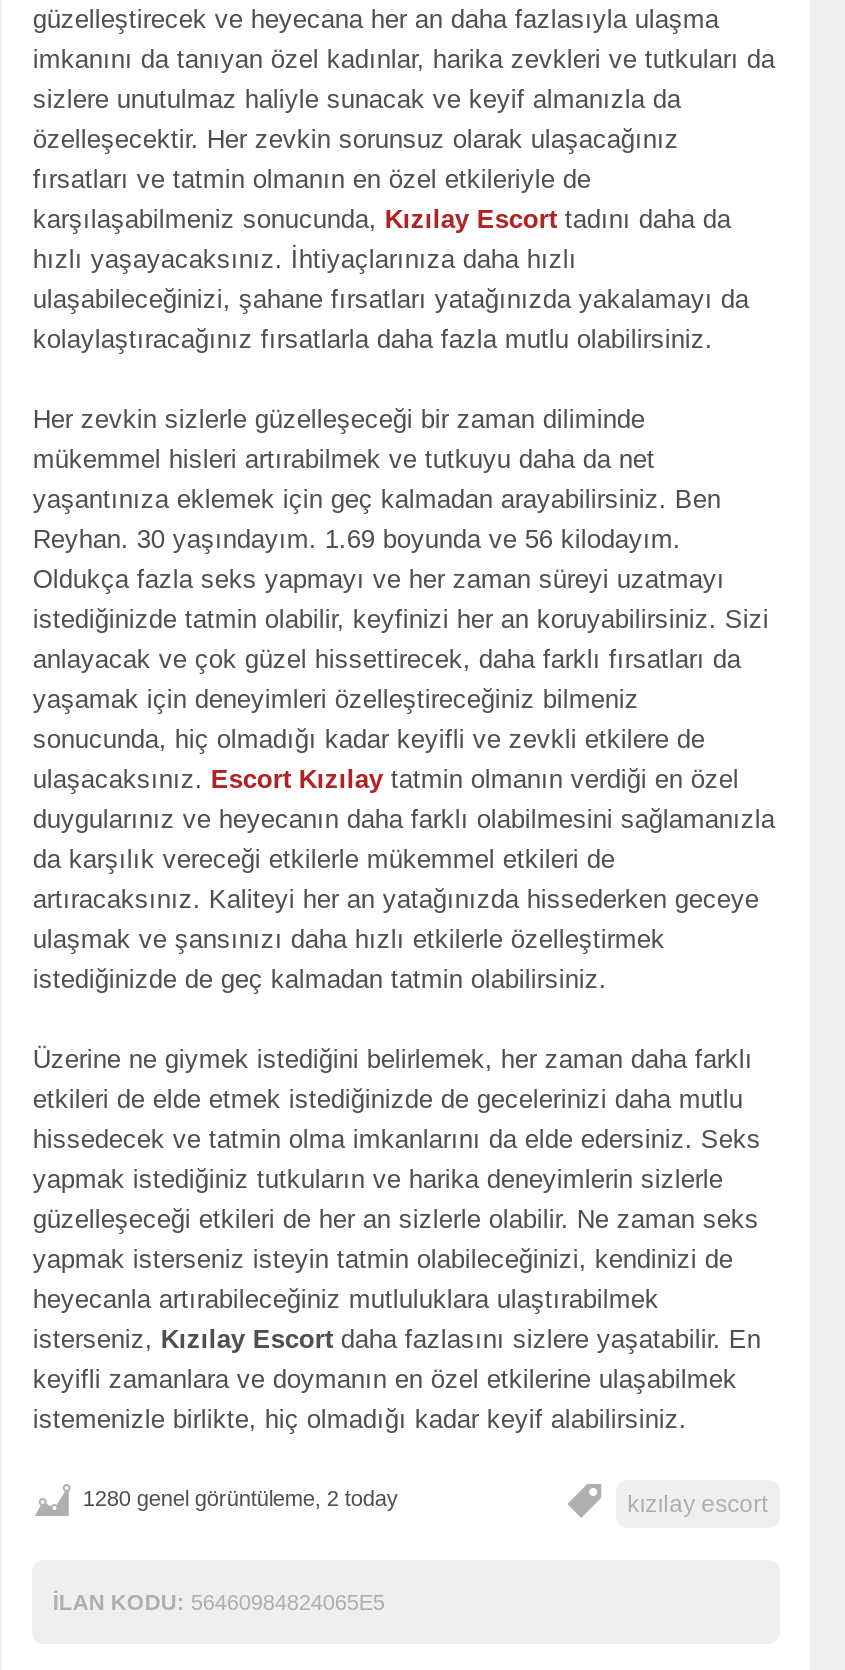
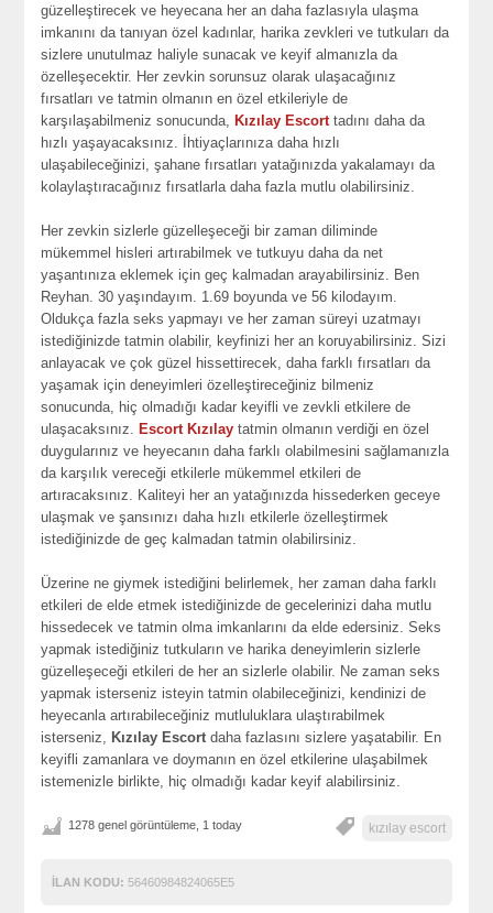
- 1280 genel görüntüleme, 2 today
+ 1278 genel görüntüleme, 1 today
